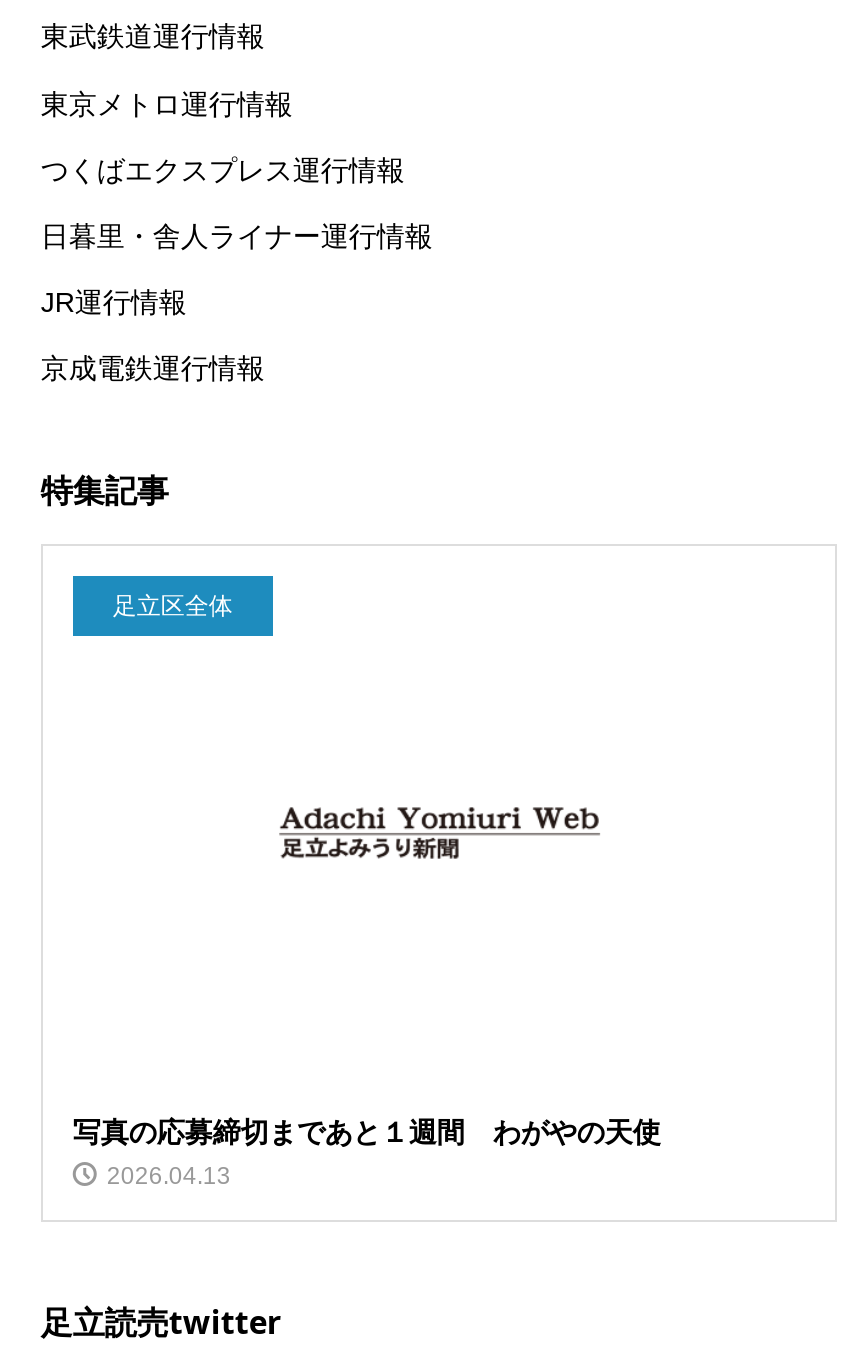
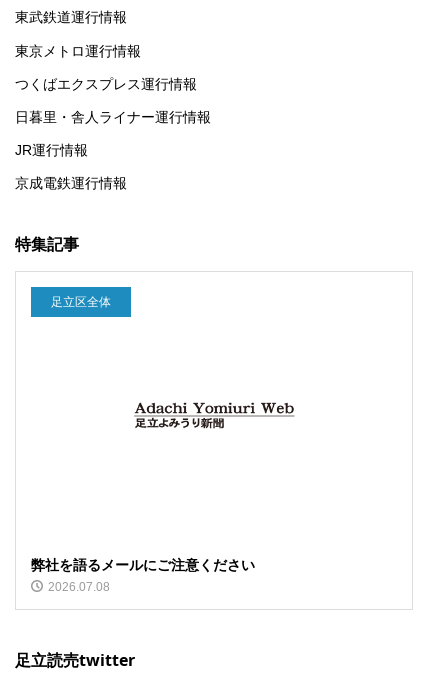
- 写真の応募締切まであと１週間 わがやの天使
- 2026.04.13
+ 弊社を語るメールにご注意ください
+ 2026.07.08
